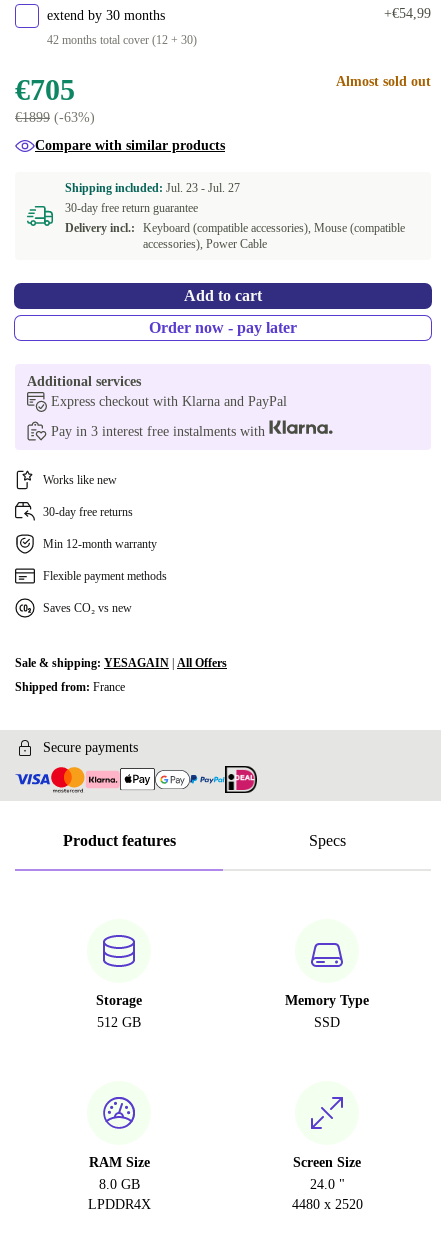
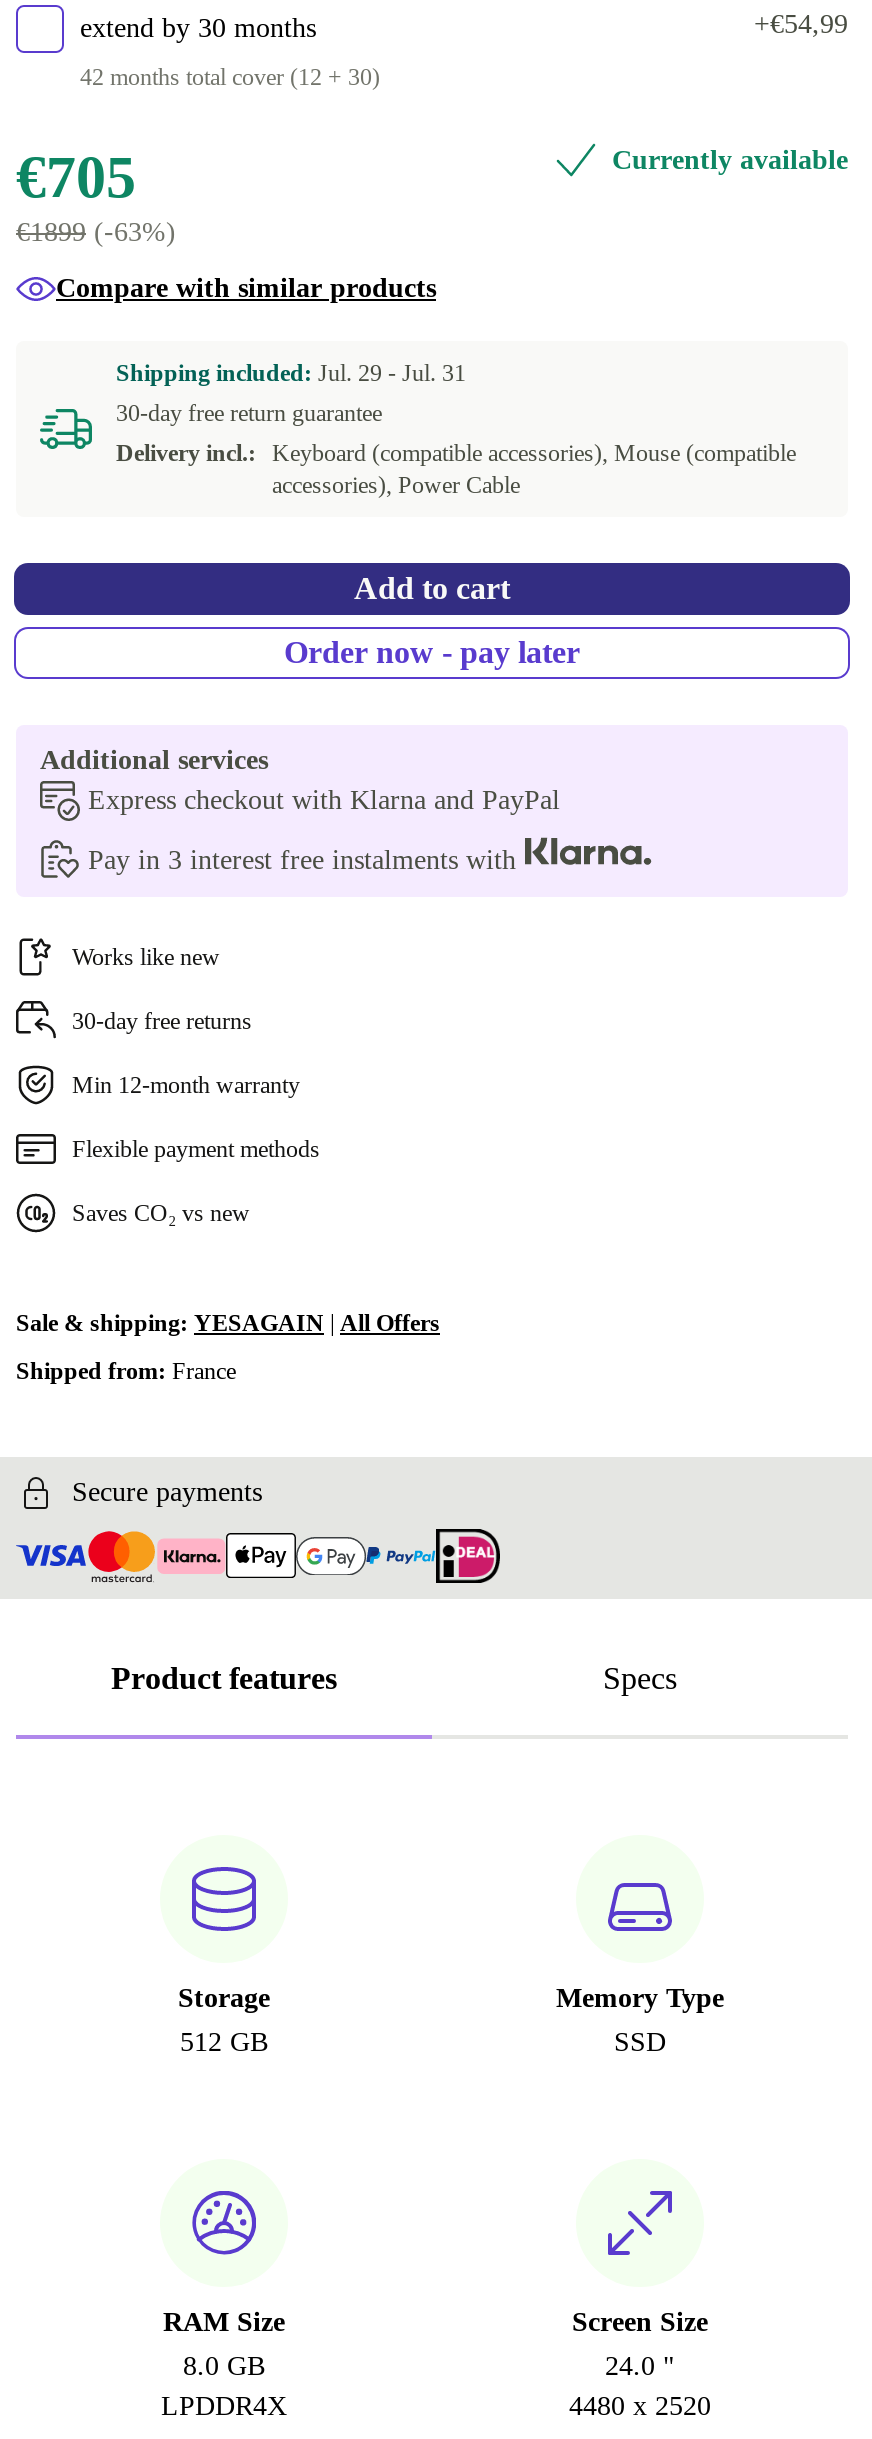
- Almost sold out
+ Currently available

- Shipping included: Jul. 23 - Jul. 27
+ Shipping included: Jul. 29 - Jul. 31
